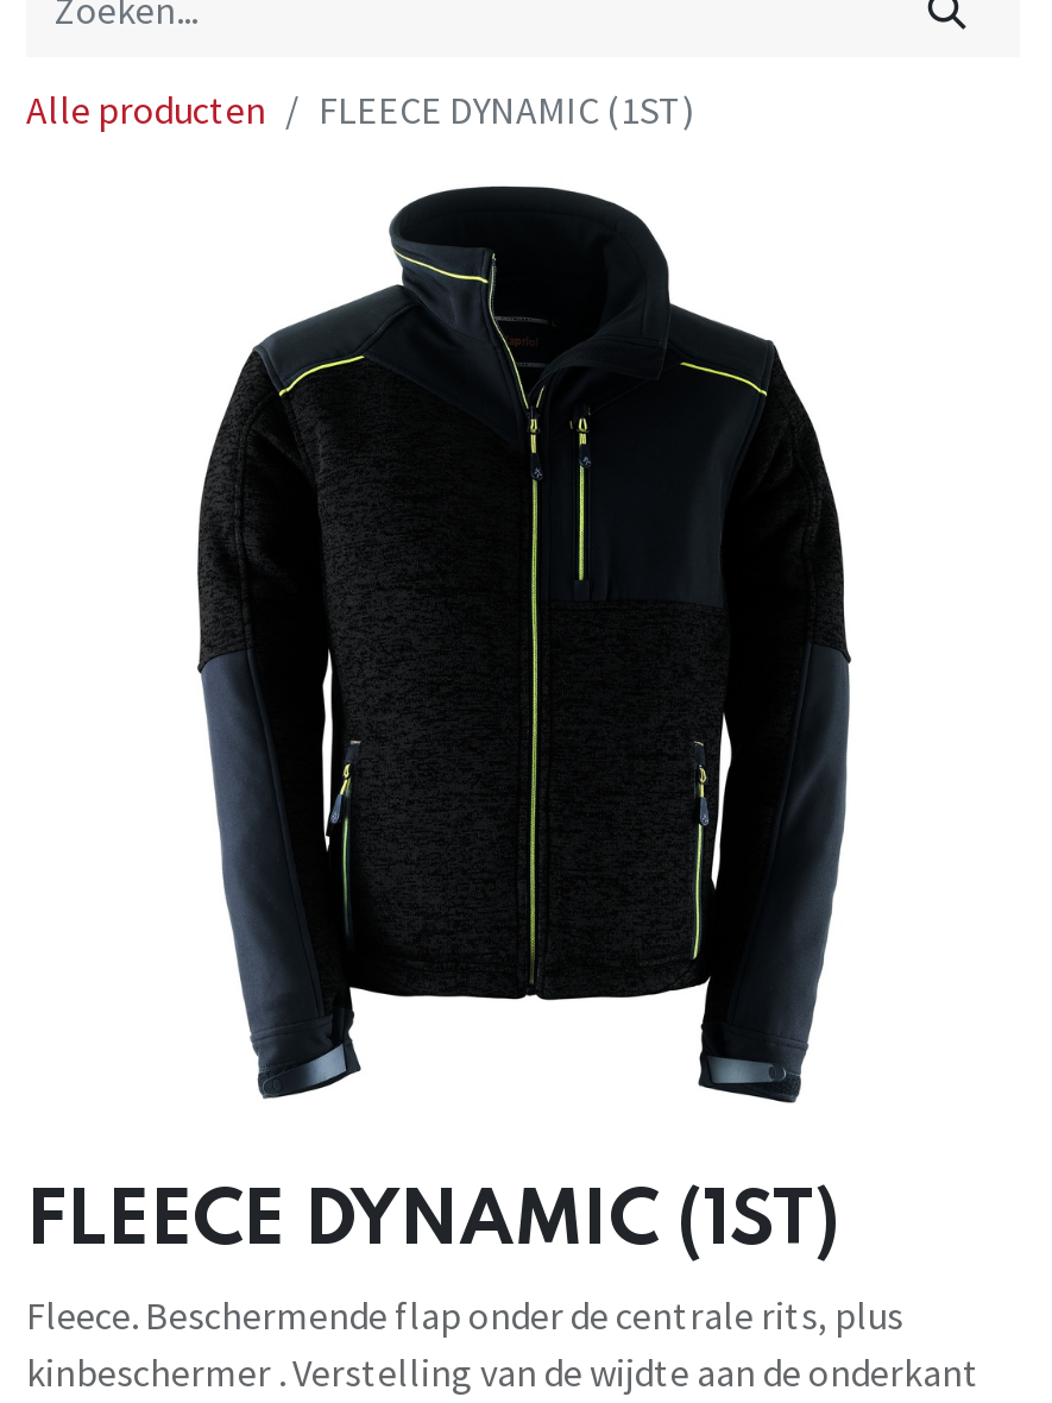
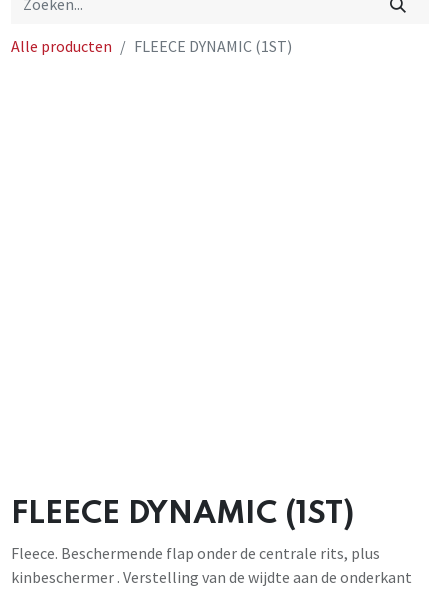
- [image]
